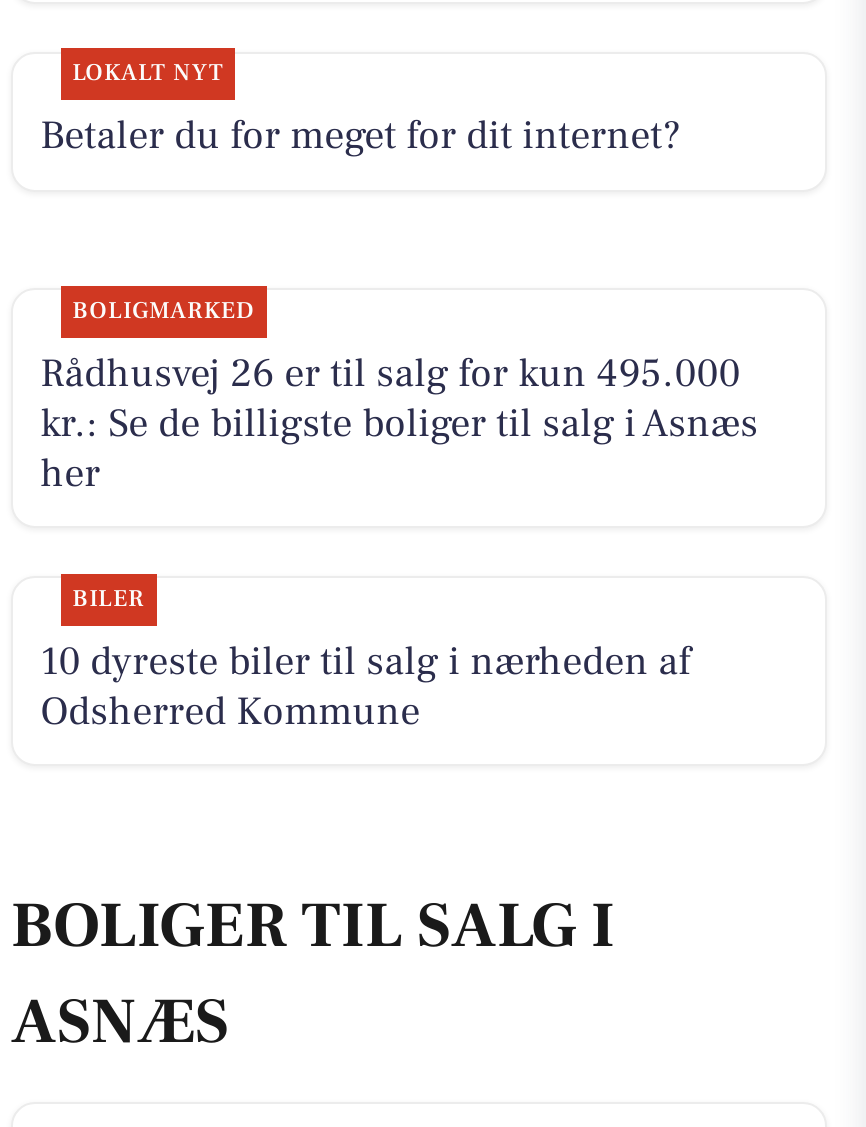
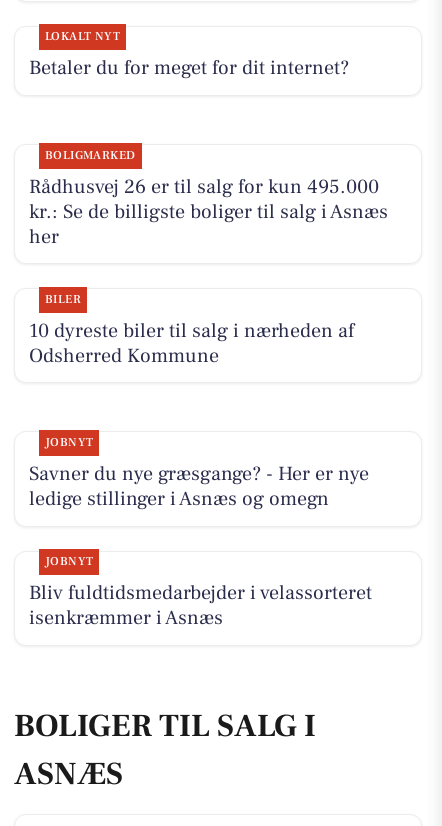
+ JOBNYT
+ Savner du nye græsgange? - Her er nye
+ ledige stillinger i Asnæs og omegn
+ JOBNYT
+ Bliv fuldtidsmedarbejder i velassorteret
+ isenkræmmer i Asnæs
